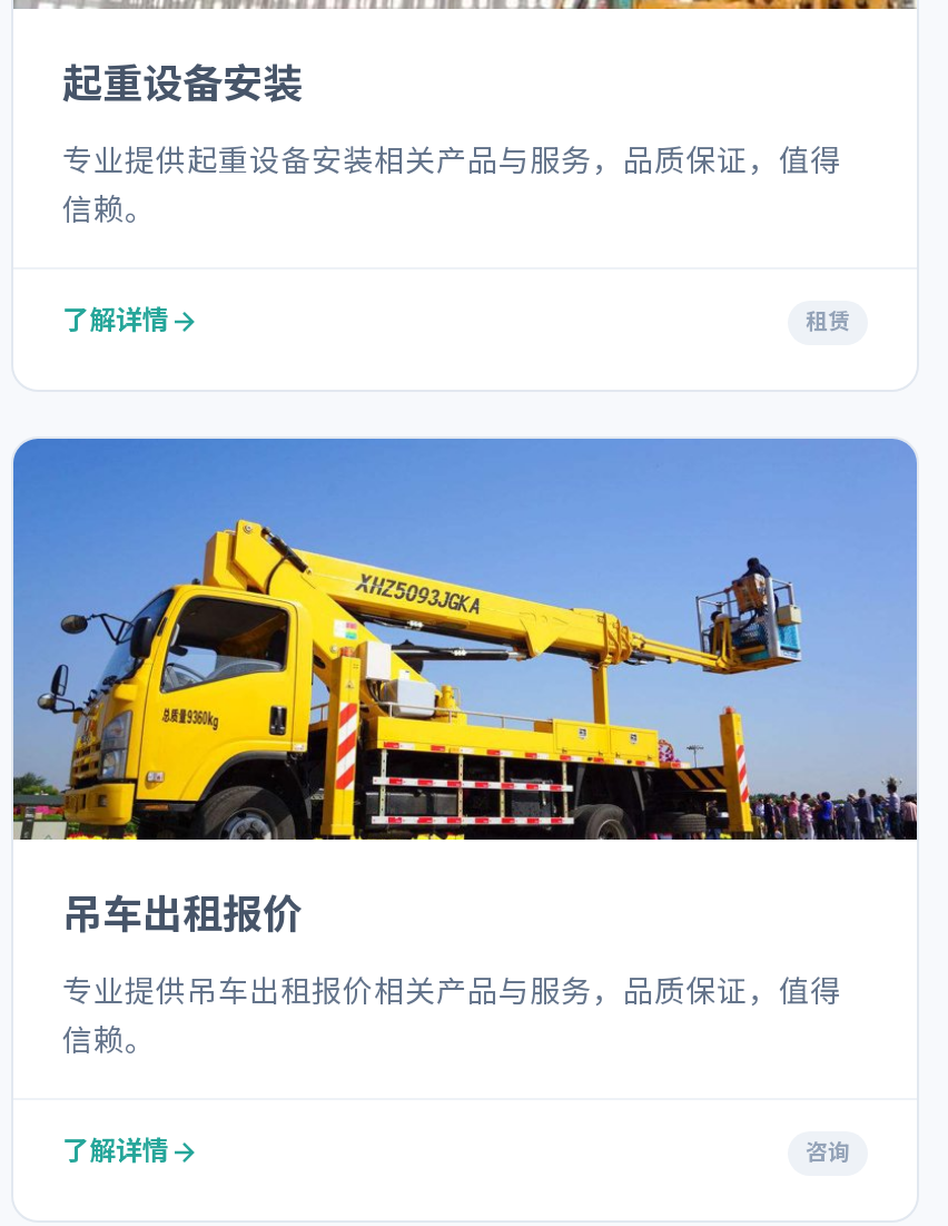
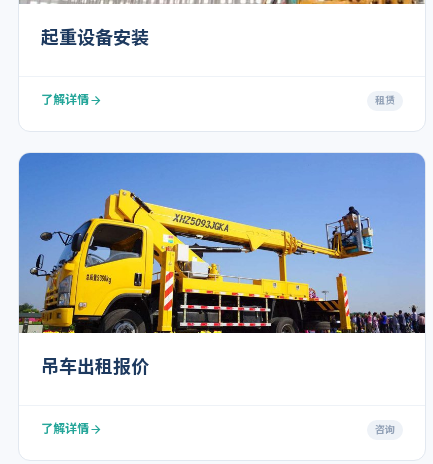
- 专业提供起重设备安装相关产品与服务，品质保证，值得
- 信赖。

- 专业提供吊车出租报价相关产品与服务，品质保证，值得
- 信赖。
